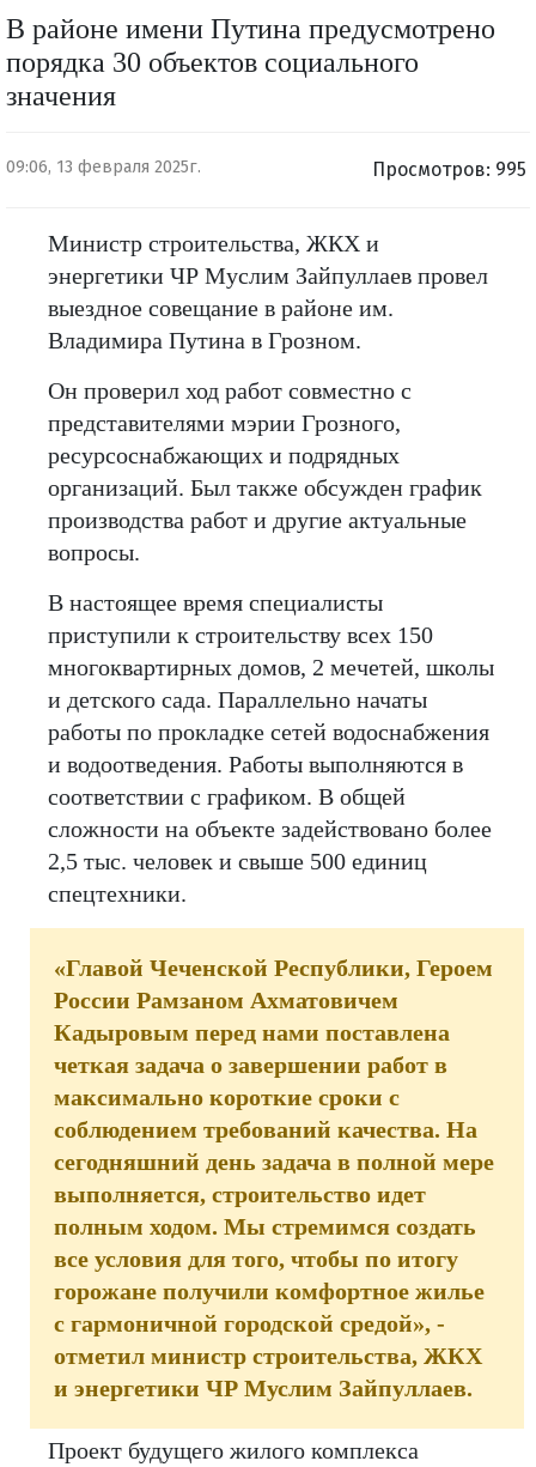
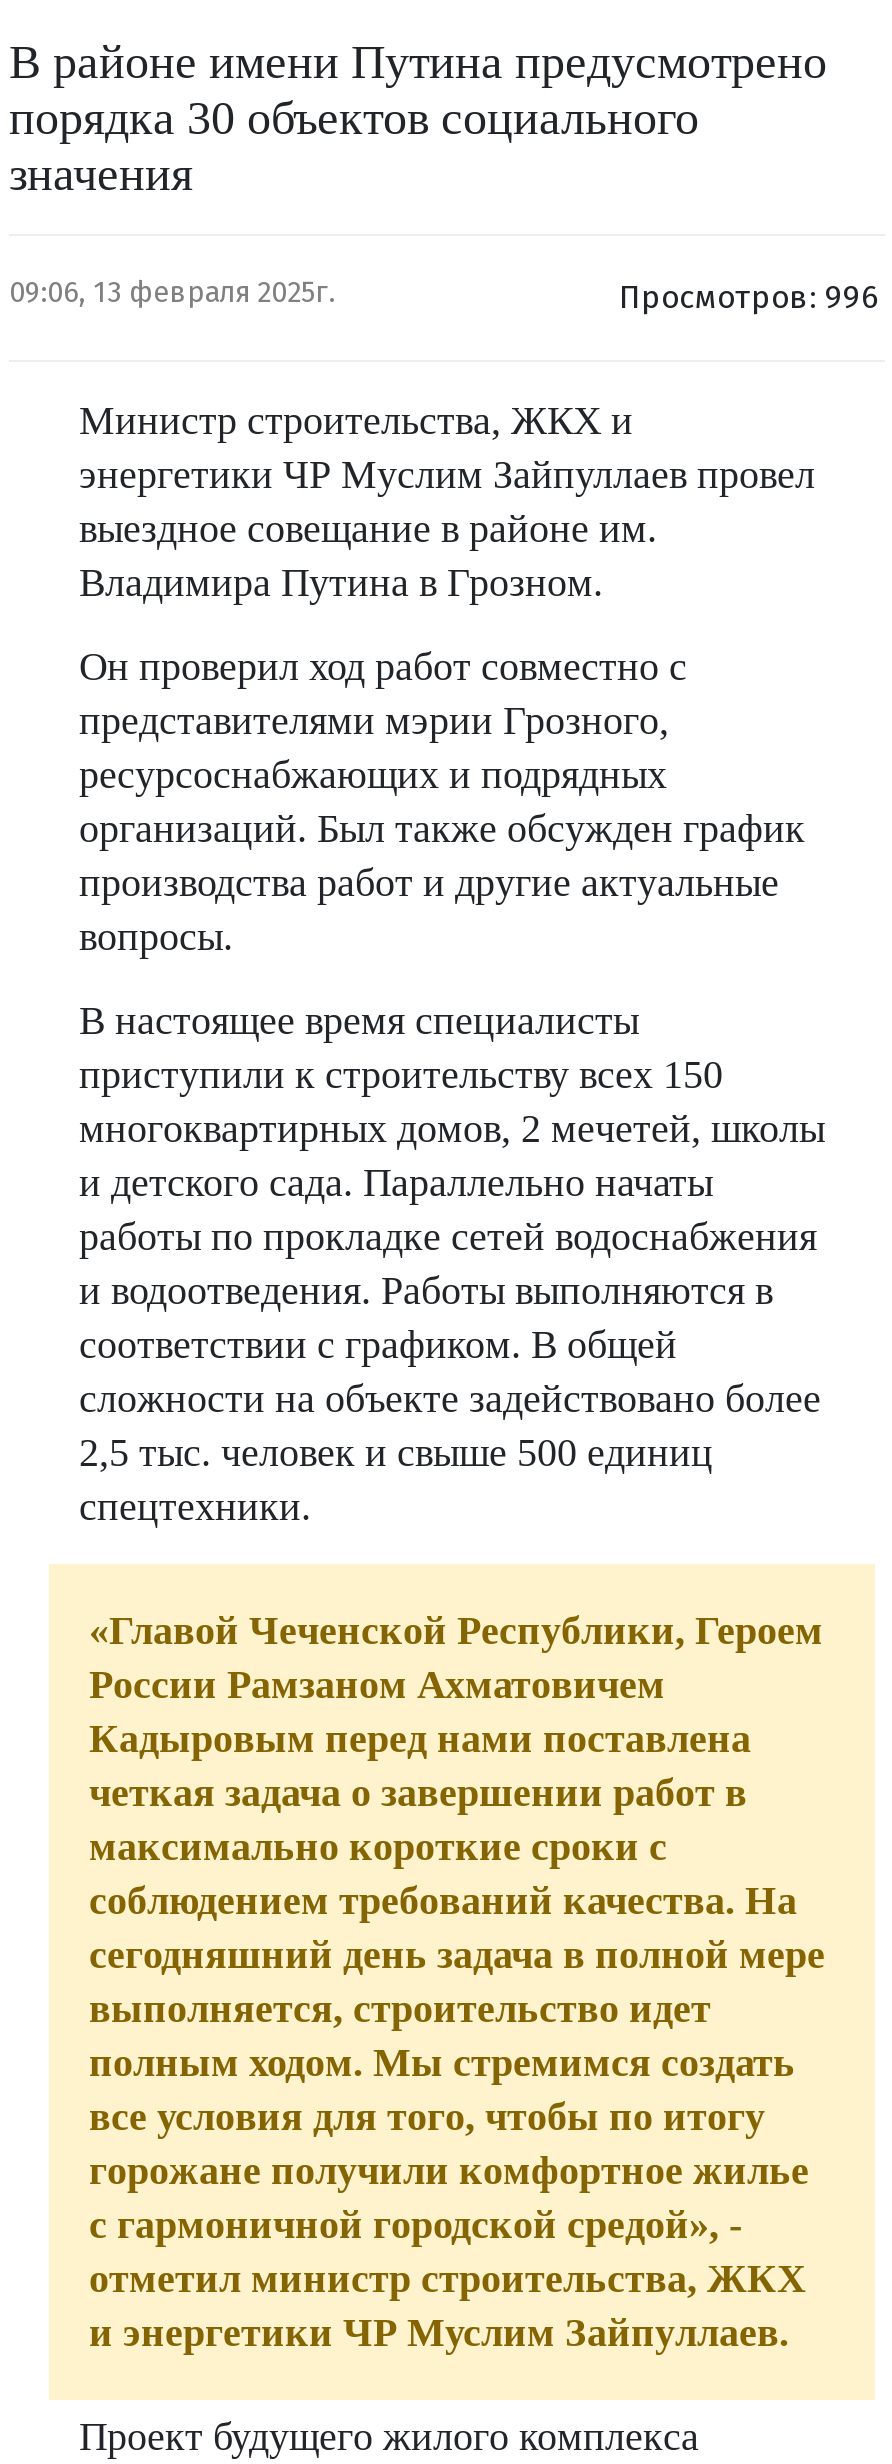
- Просмотров: 995
+ Просмотров: 996
